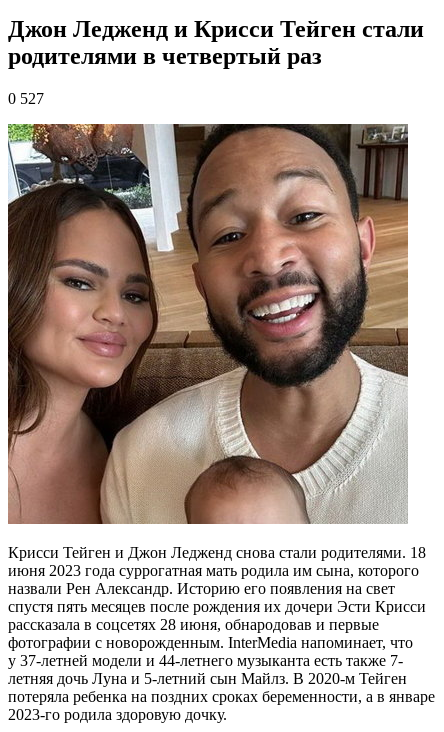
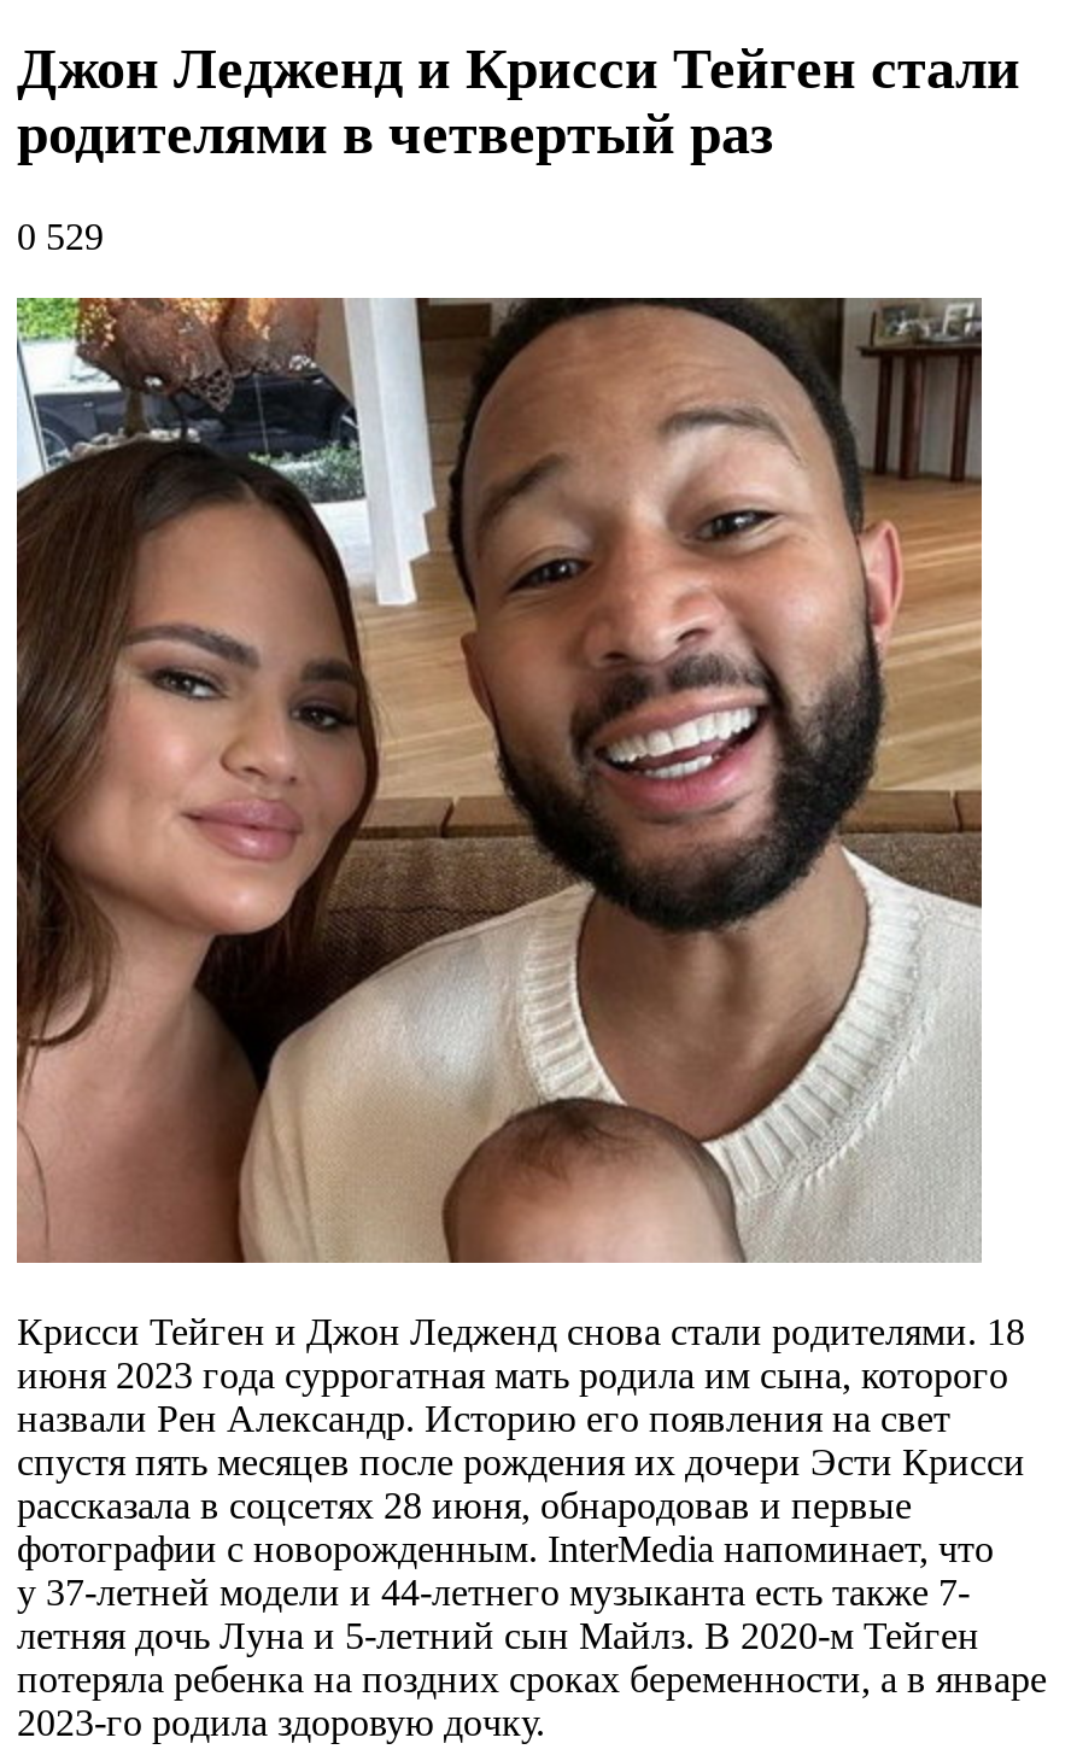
- 0 527
+ 0 529
